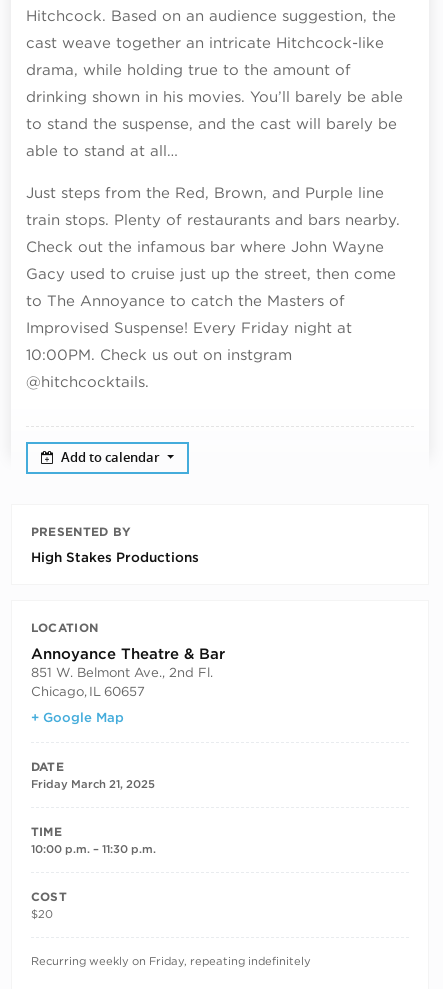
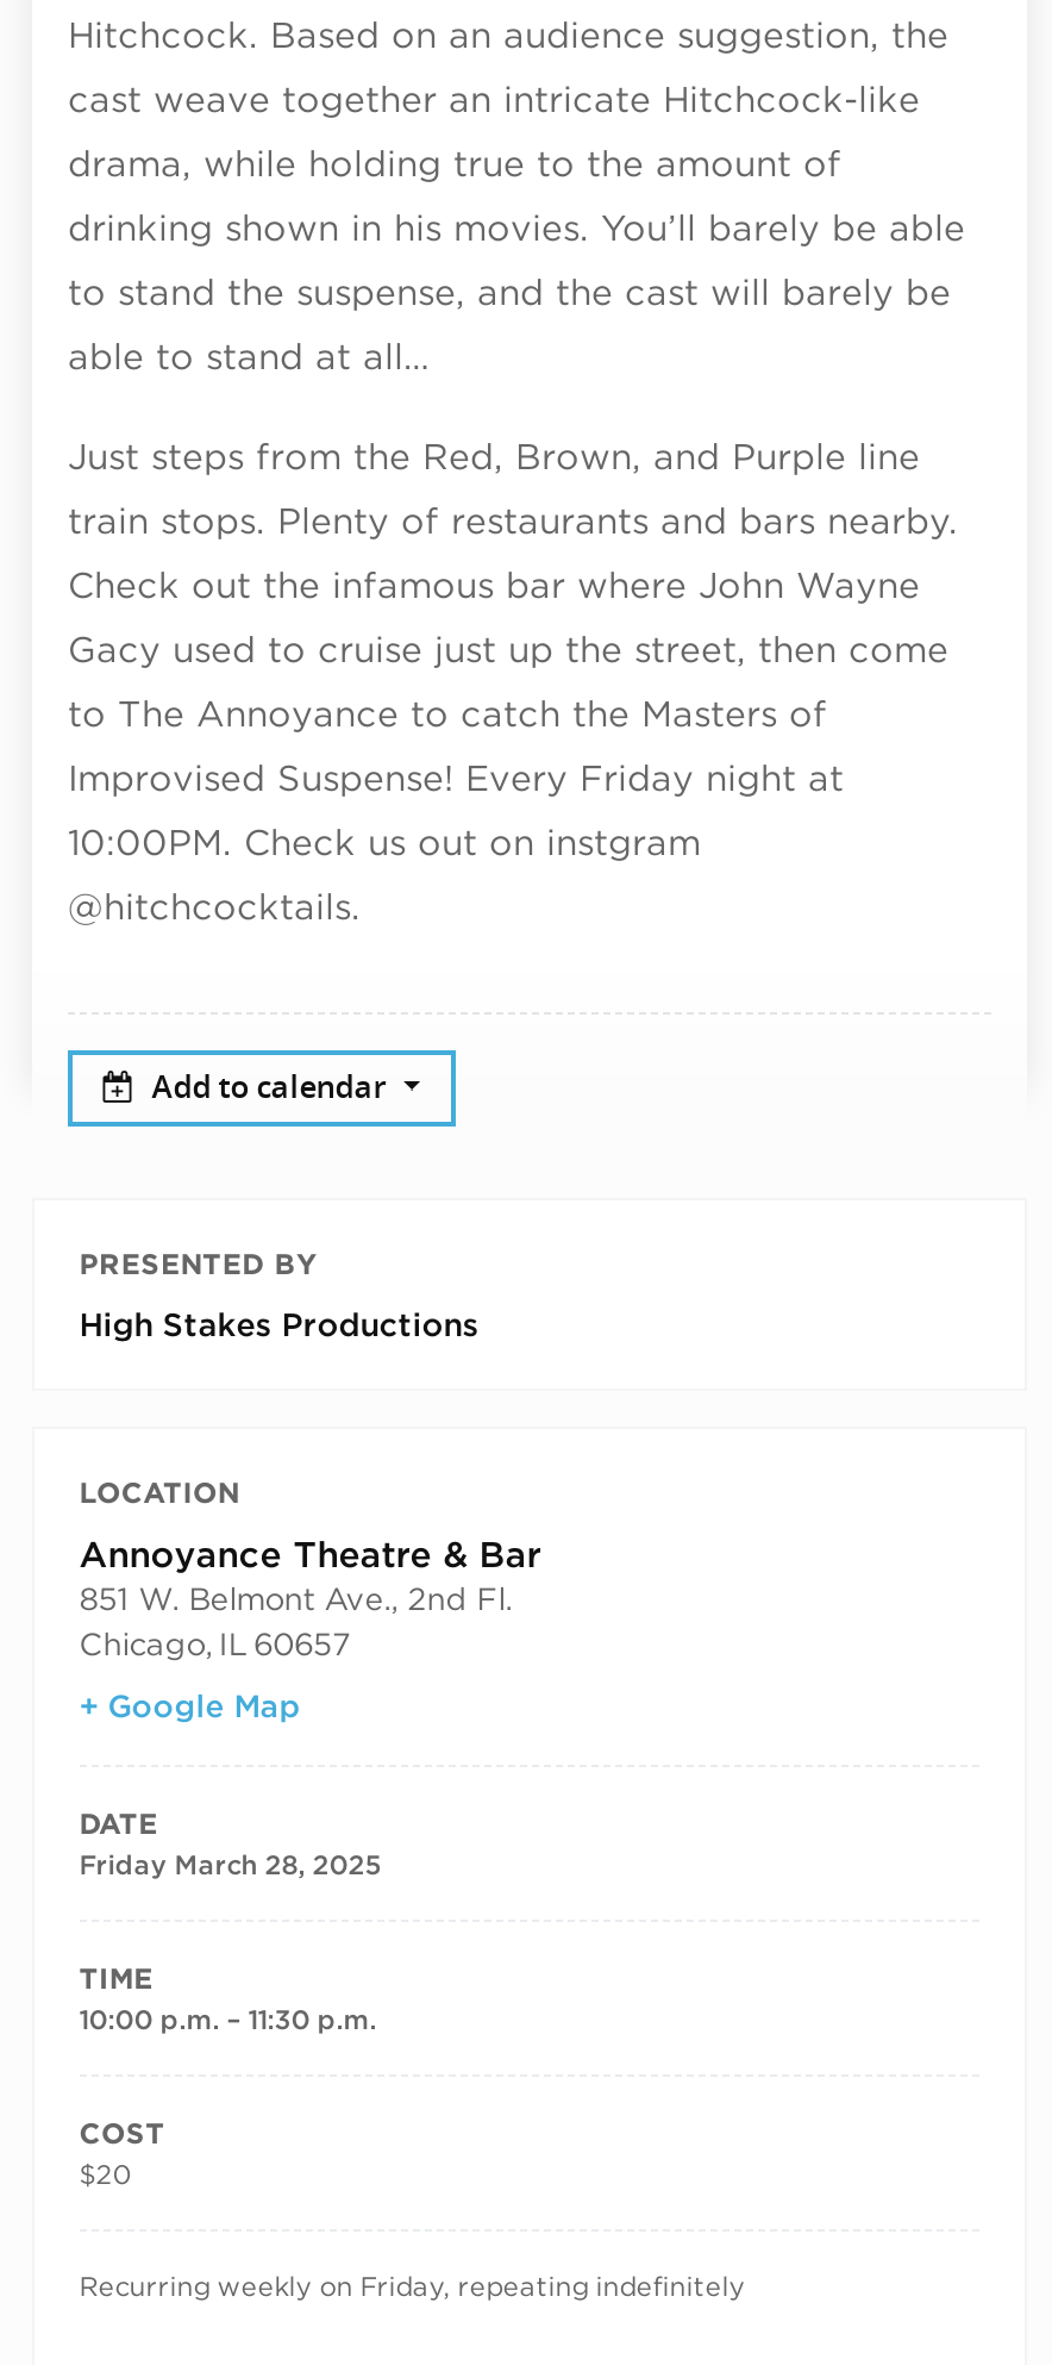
- Friday March 21, 2025
+ Friday March 28, 2025
